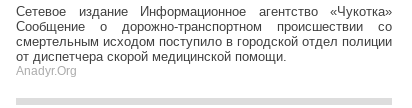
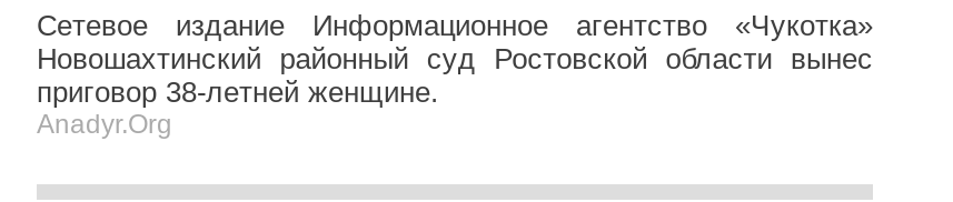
- Сообщение о дорожно-транспортном происшествии со
- смертельным исходом поступило в городской отдел полиции
- от диспетчера скорой медицинской помощи.
+ Новошахтинский районный суд Ростовской области вынес
+ приговор 38-летней женщине.
